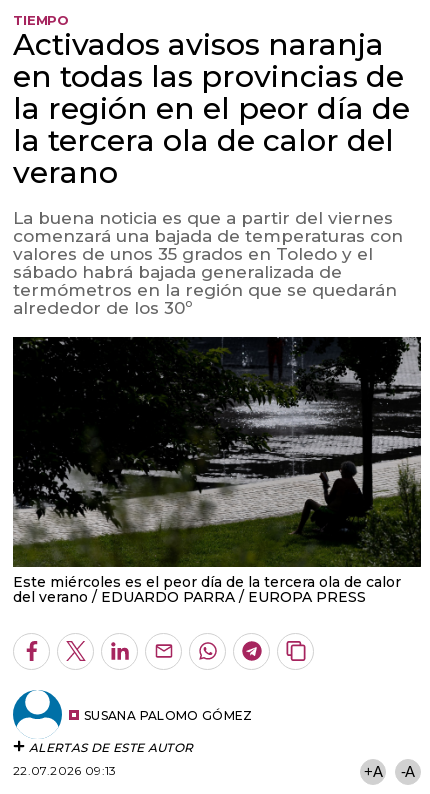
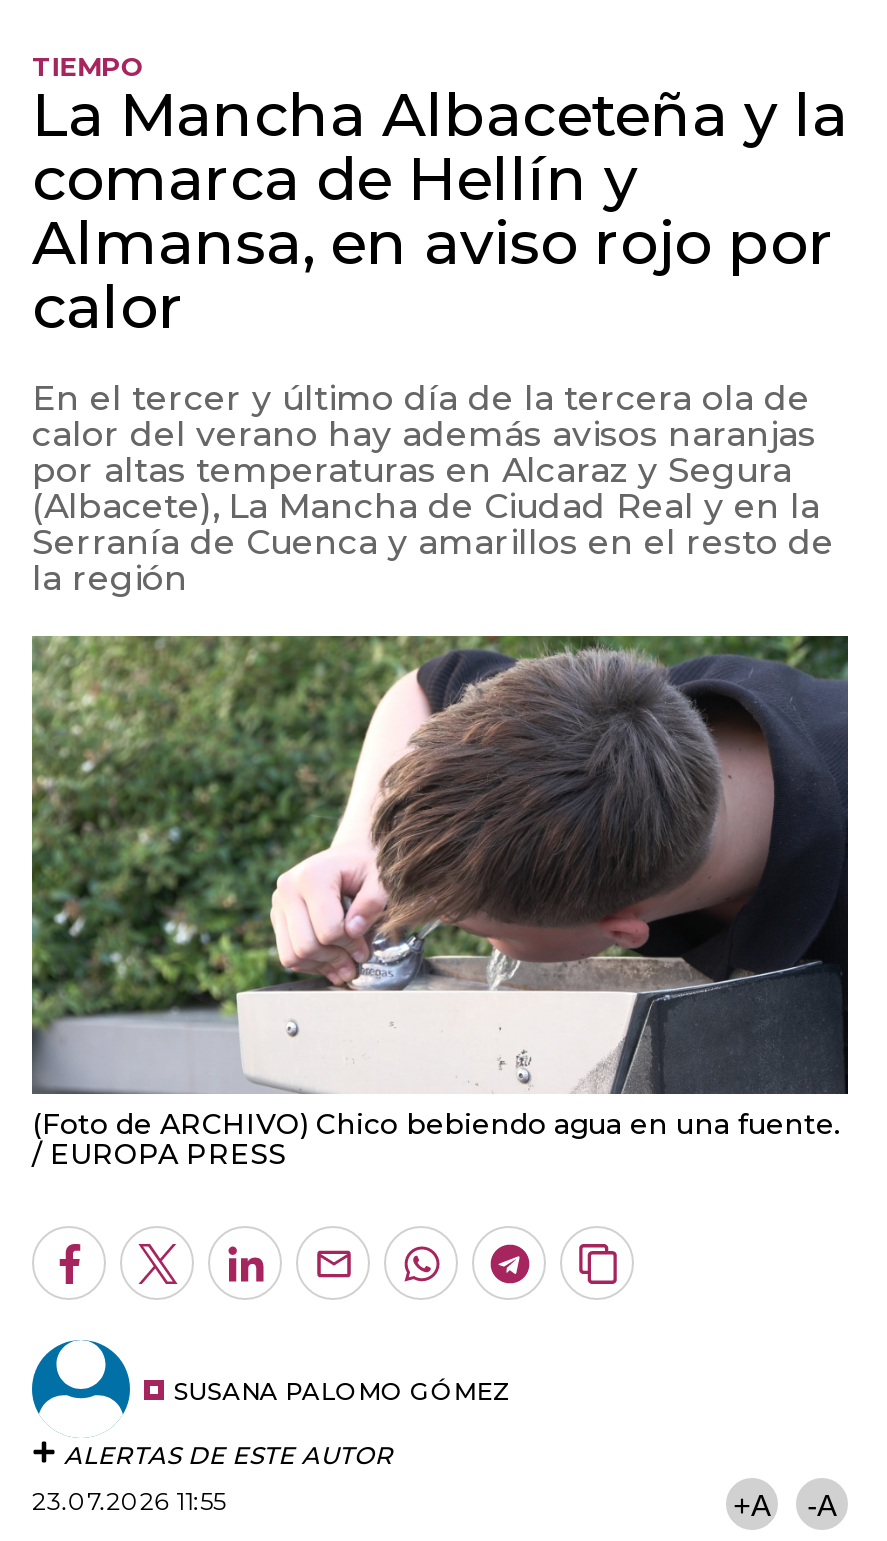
- Activados avisos naranja
- en todas las provincias de
- la región en el peor día de
- la tercera ola de calor del
- verano
+ La Mancha Albaceteña y la
+ comarca de Hellín y
+ Almansa, en aviso rojo por
+ calor

- La buena noticia es que a partir del viernes
- comenzará una bajada de temperaturas con
- valores de unos 35 grados en Toledo y el
- sábado habrá bajada generalizada de
- termómetros en la región que se quedarán
- alrededor de los 30º
+ En el tercer y último día de la tercera ola de
+ calor del verano hay además avisos naranjas
+ por altas temperaturas en Alcaraz y Segura
+ (Albacete), La Mancha de Ciudad Real y en la
+ Serranía de Cuenca y amarillos en el resto de
+ la región

- [image]
- Este miércoles es el peor día de la tercera ola de calor
- del verano
- EDUARDO PARRA / EUROPA PRESS
+ [image]
+ (Foto de ARCHIVO) Chico bebiendo agua en una fuente.
+ EUROPA PRESS

- 22.07.2026 09:13
+ 23.07.2026 11:55
